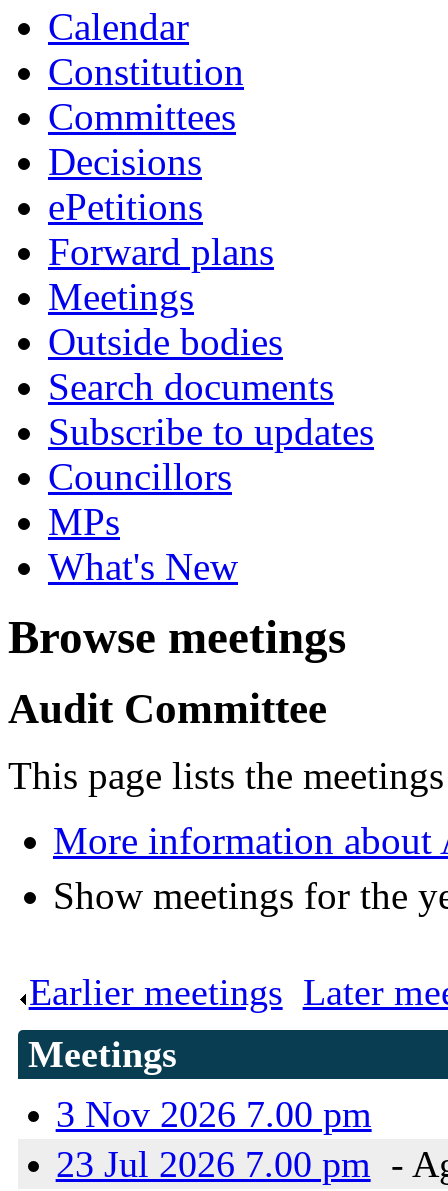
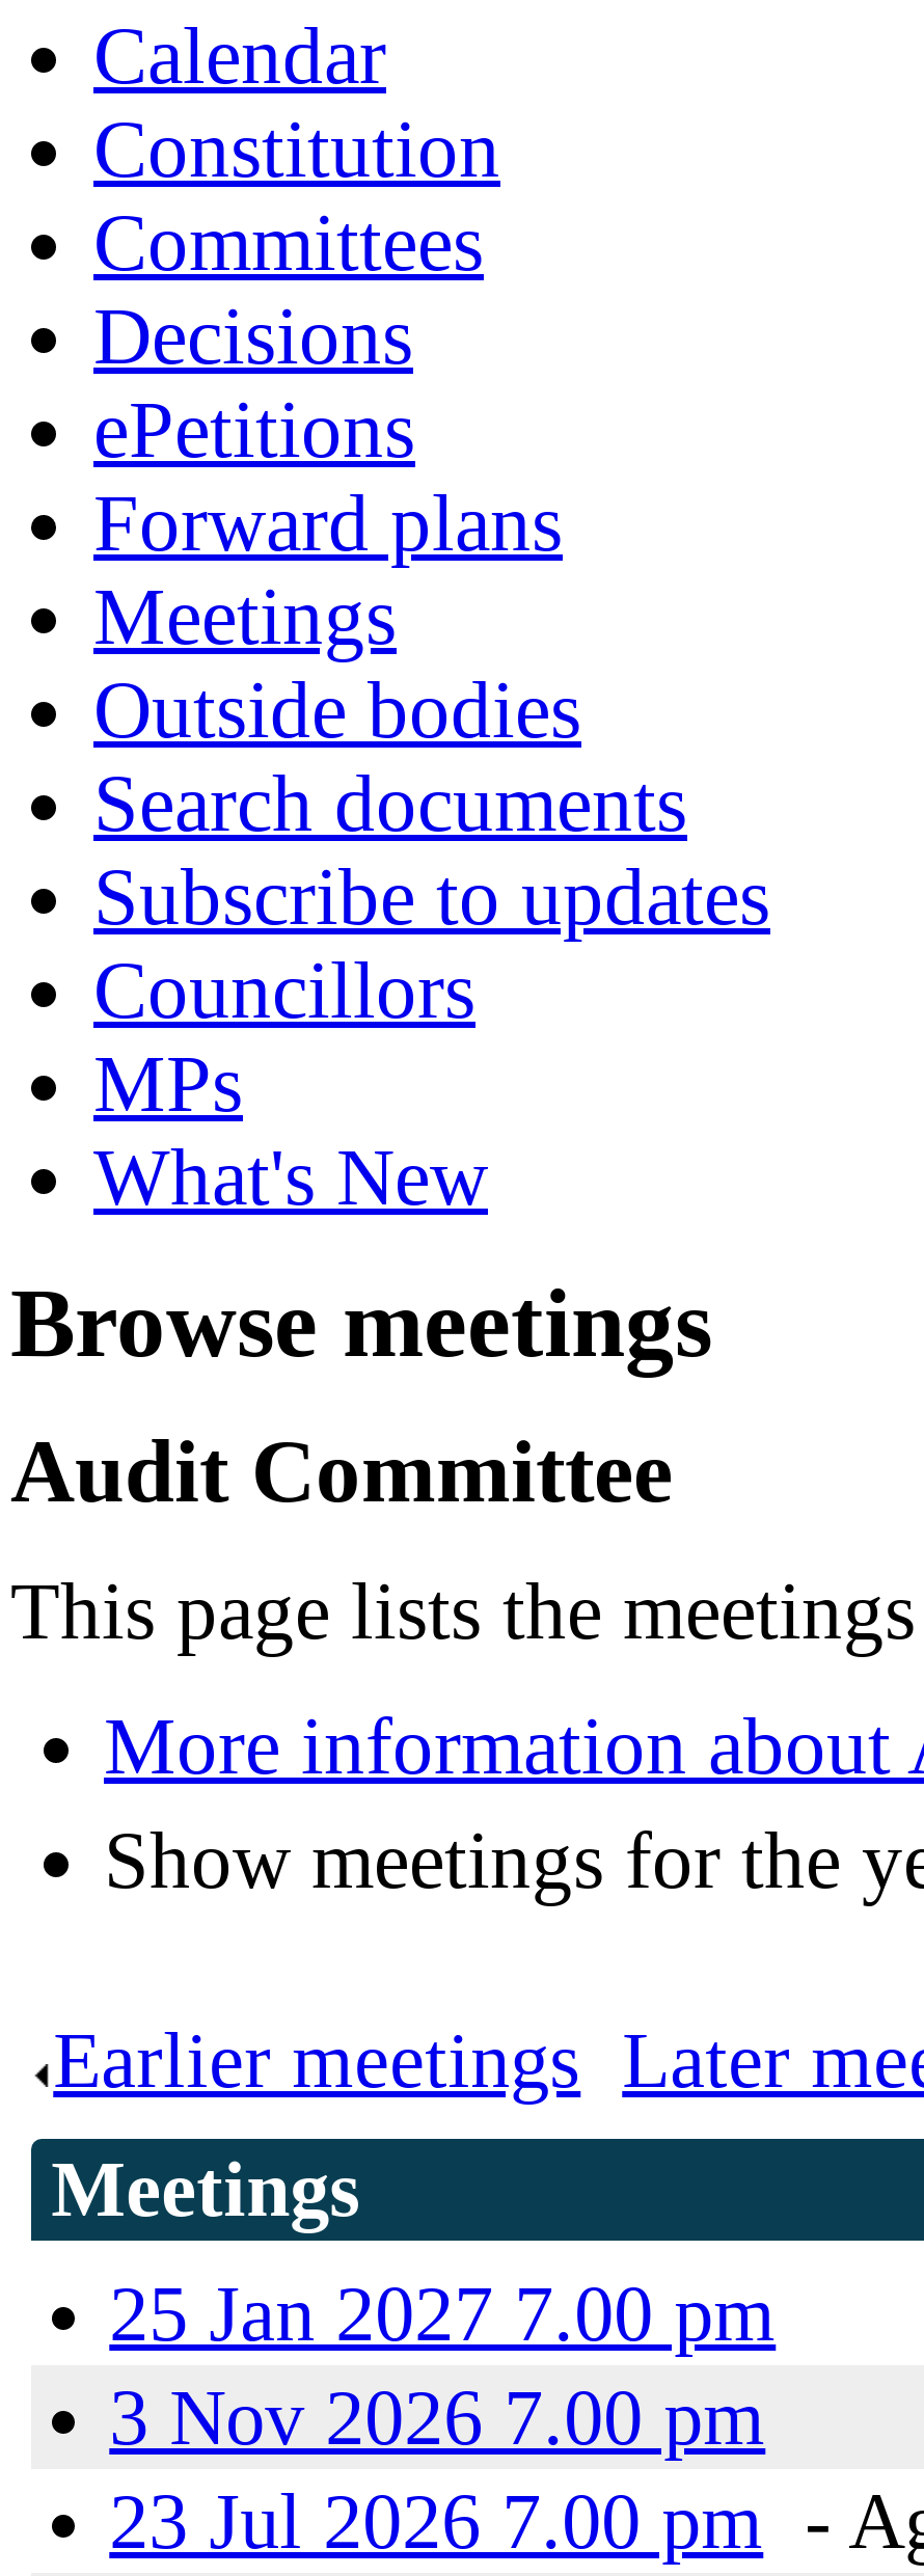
+ 25 Jan 2027 7.00 pm
